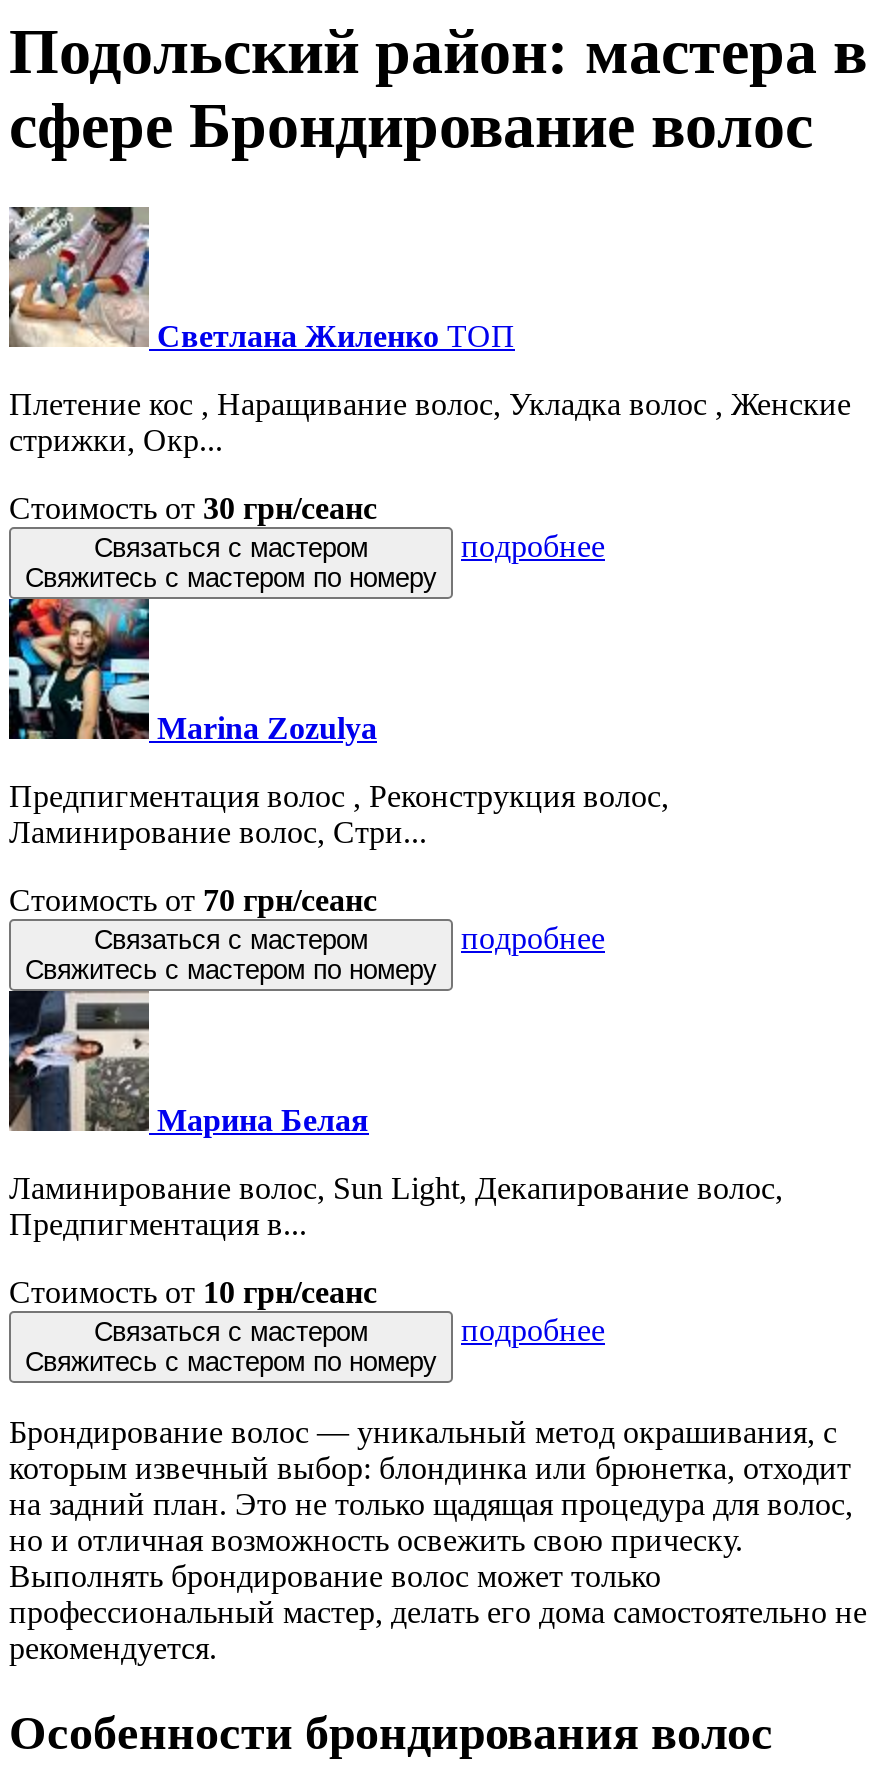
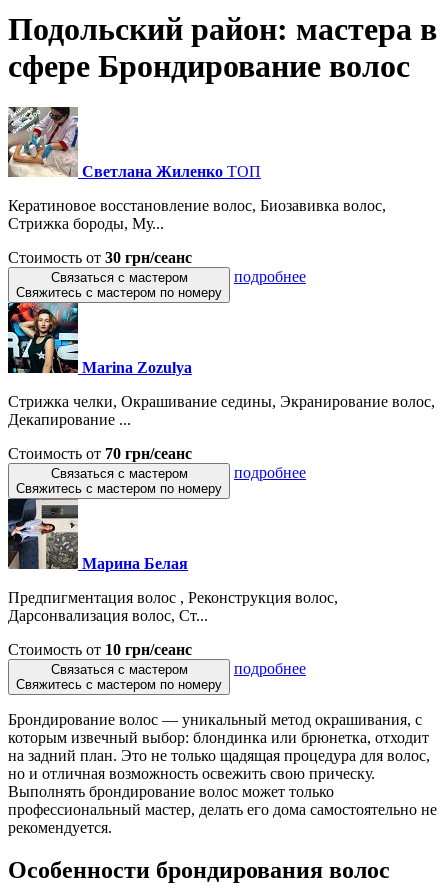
- Плетение кос , Наращивание волос, Укладка волос , Женские
- стрижки, Окр...
+ Кератиновое восстановление волос, Биозавивка волос,
+ Стрижка бороды, Му...

moved down: Предпигментация волос , Реконструкция волос,

- Ламинирование волос, Стри...
+ Стрижка челки, Окрашивание седины, Экранирование волос,
+ Декапирование ...

- Ламинирование волос, Sun Light, Декапирование волос,
- Предпигментация в...
+ Дарсонвализация волос, Ст...
